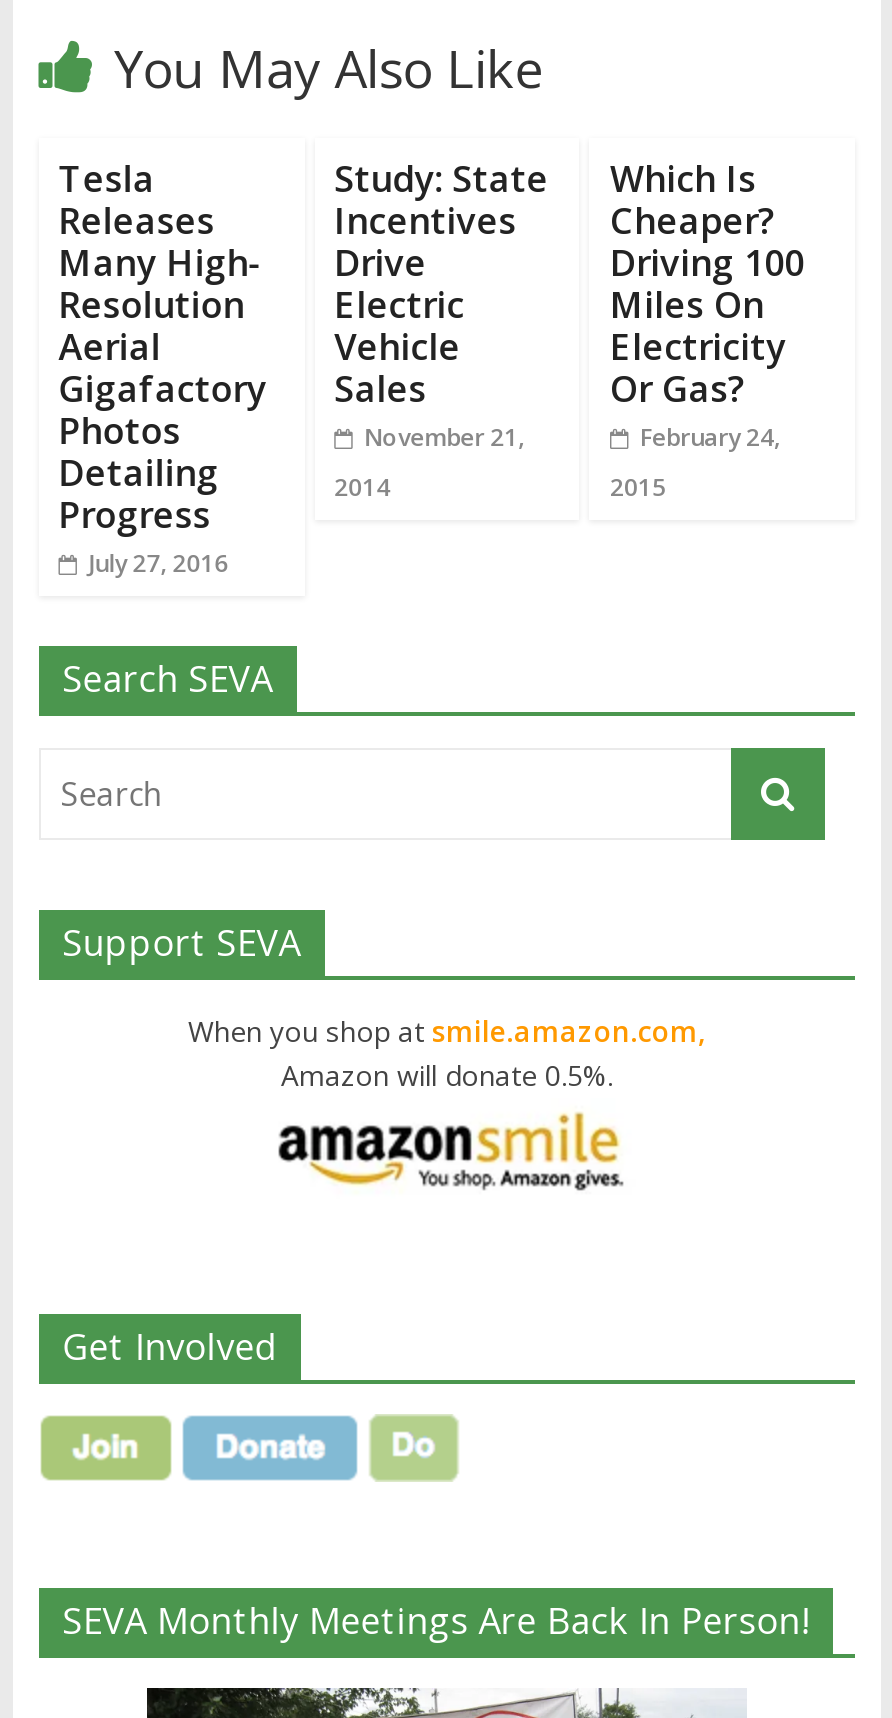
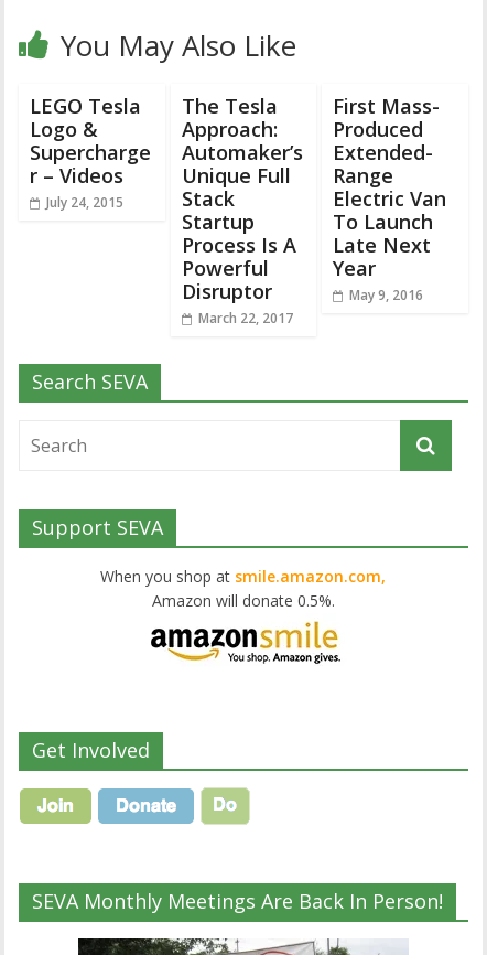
- Tesla
- Releases
- Many High-
- Resolution
- Aerial
- Gigafactory
- Photos
- Detailing
- Progress
- July 27, 2016
+ LEGO Tesla
+ Logo &
+ Supercharge
+ r – Videos
+ July 24, 2015

- Study: State
- Incentives
- Drive
- Electric
- Vehicle
- Sales
- November 21,
- 2014
+ The Tesla
+ Approach:
+ Automaker’s
+ Unique Full
+ Stack
+ Startup
+ Process Is A
+ Powerful
+ Disruptor
+ March 22, 2017

- Which Is
- Cheaper?
- Driving 100
- Miles On
- Electricity
- Or Gas?
- February 24,
- 2015
+ First Mass-
+ Produced
+ Extended-
+ Range
+ Electric Van
+ To Launch
+ Late Next
+ Year
+ May 9, 2016
